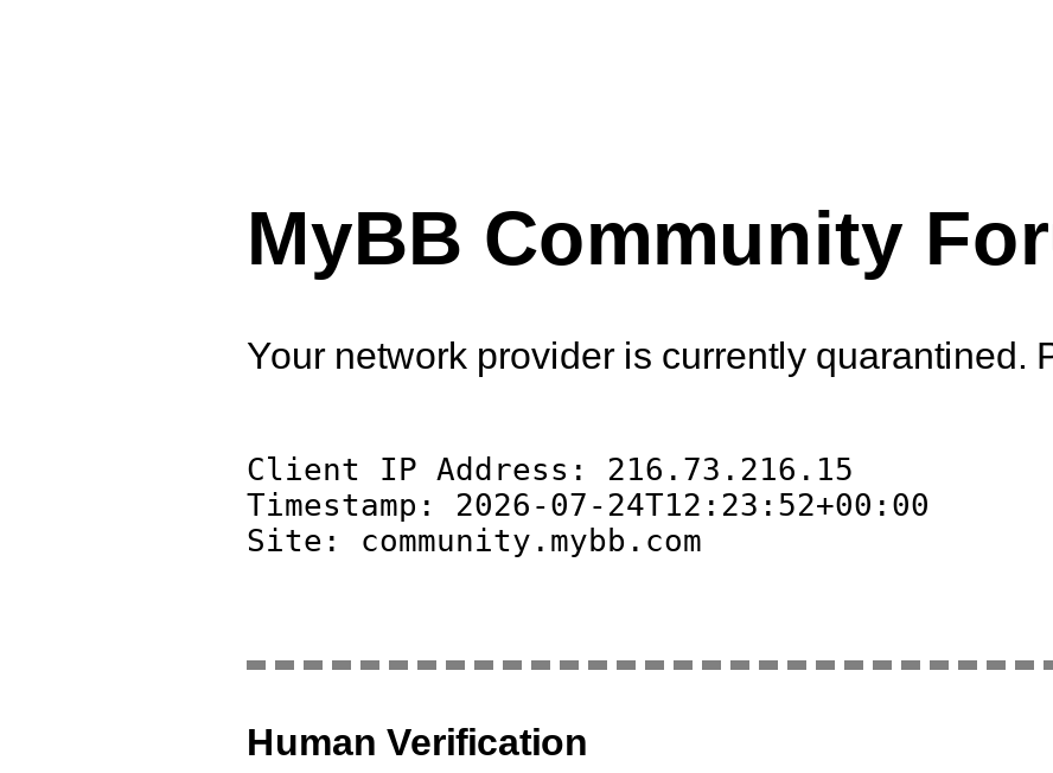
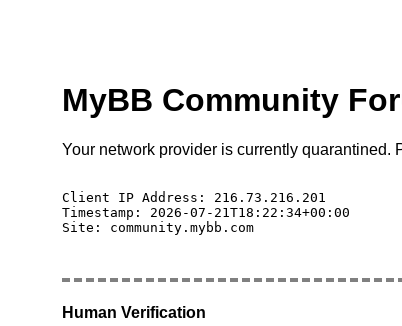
- Client IP Address: 216.73.216.15
+ Client IP Address: 216.73.216.201

- Timestamp: 2026-07-24T12:23:52+00:00
+ Timestamp: 2026-07-21T18:22:34+00:00
